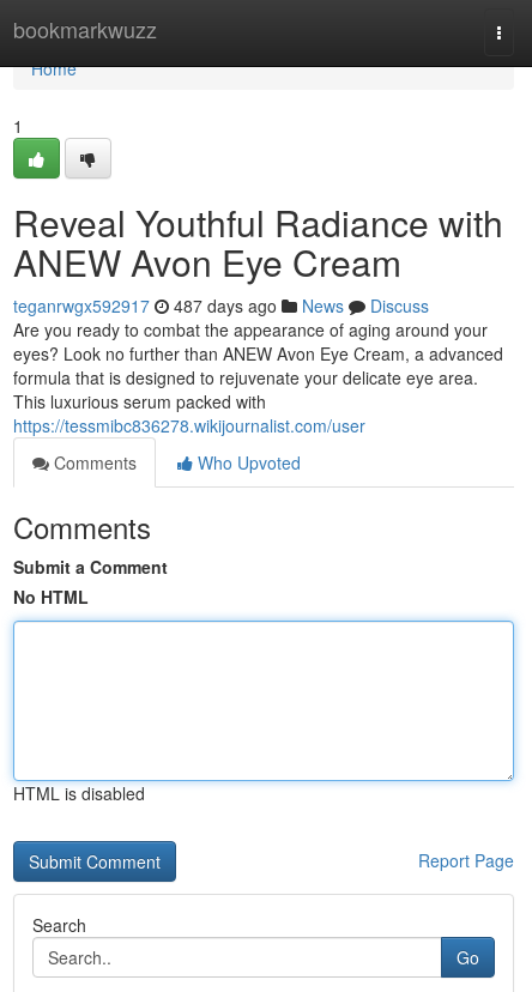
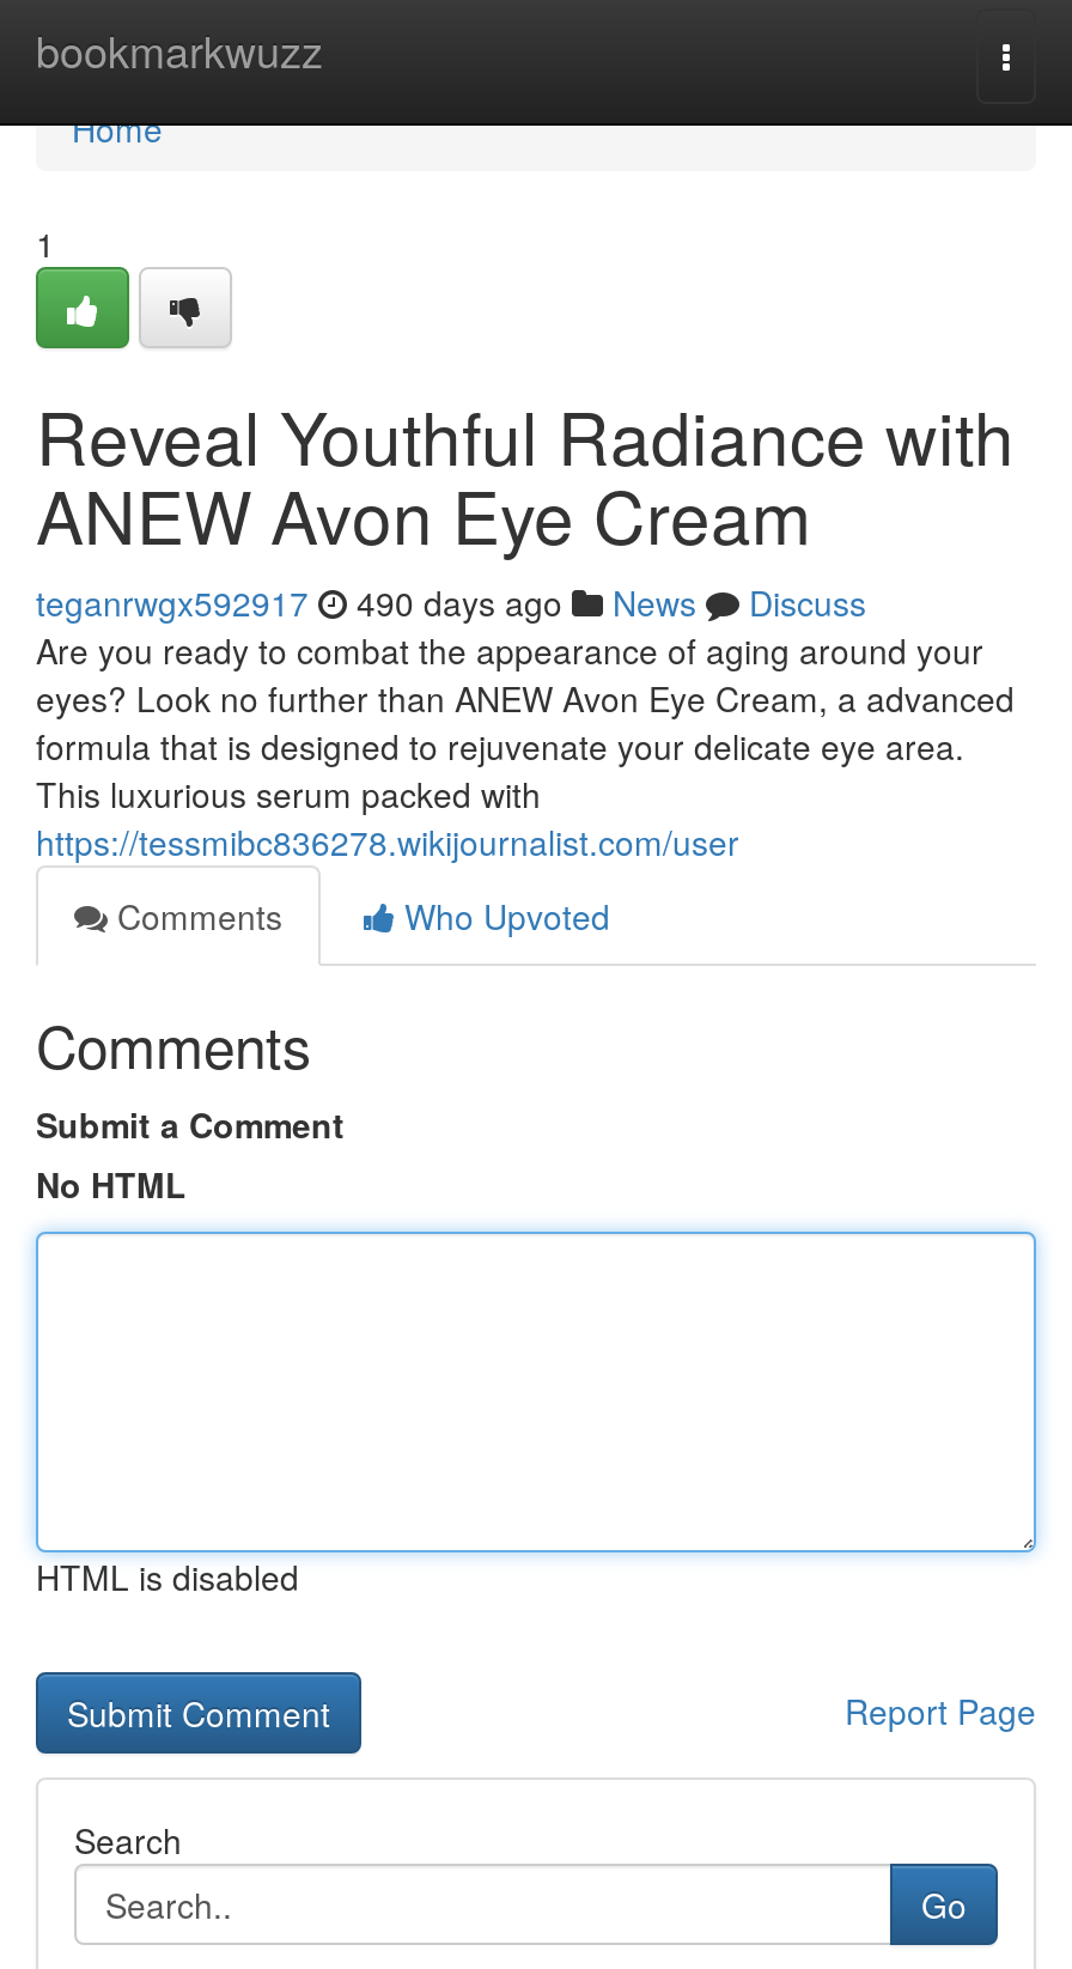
- teganrwgx592917 487 days ago News Discuss
+ teganrwgx592917 490 days ago News Discuss
